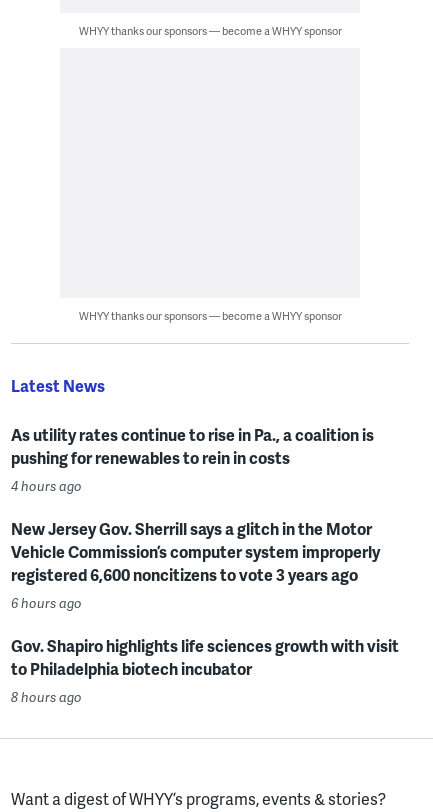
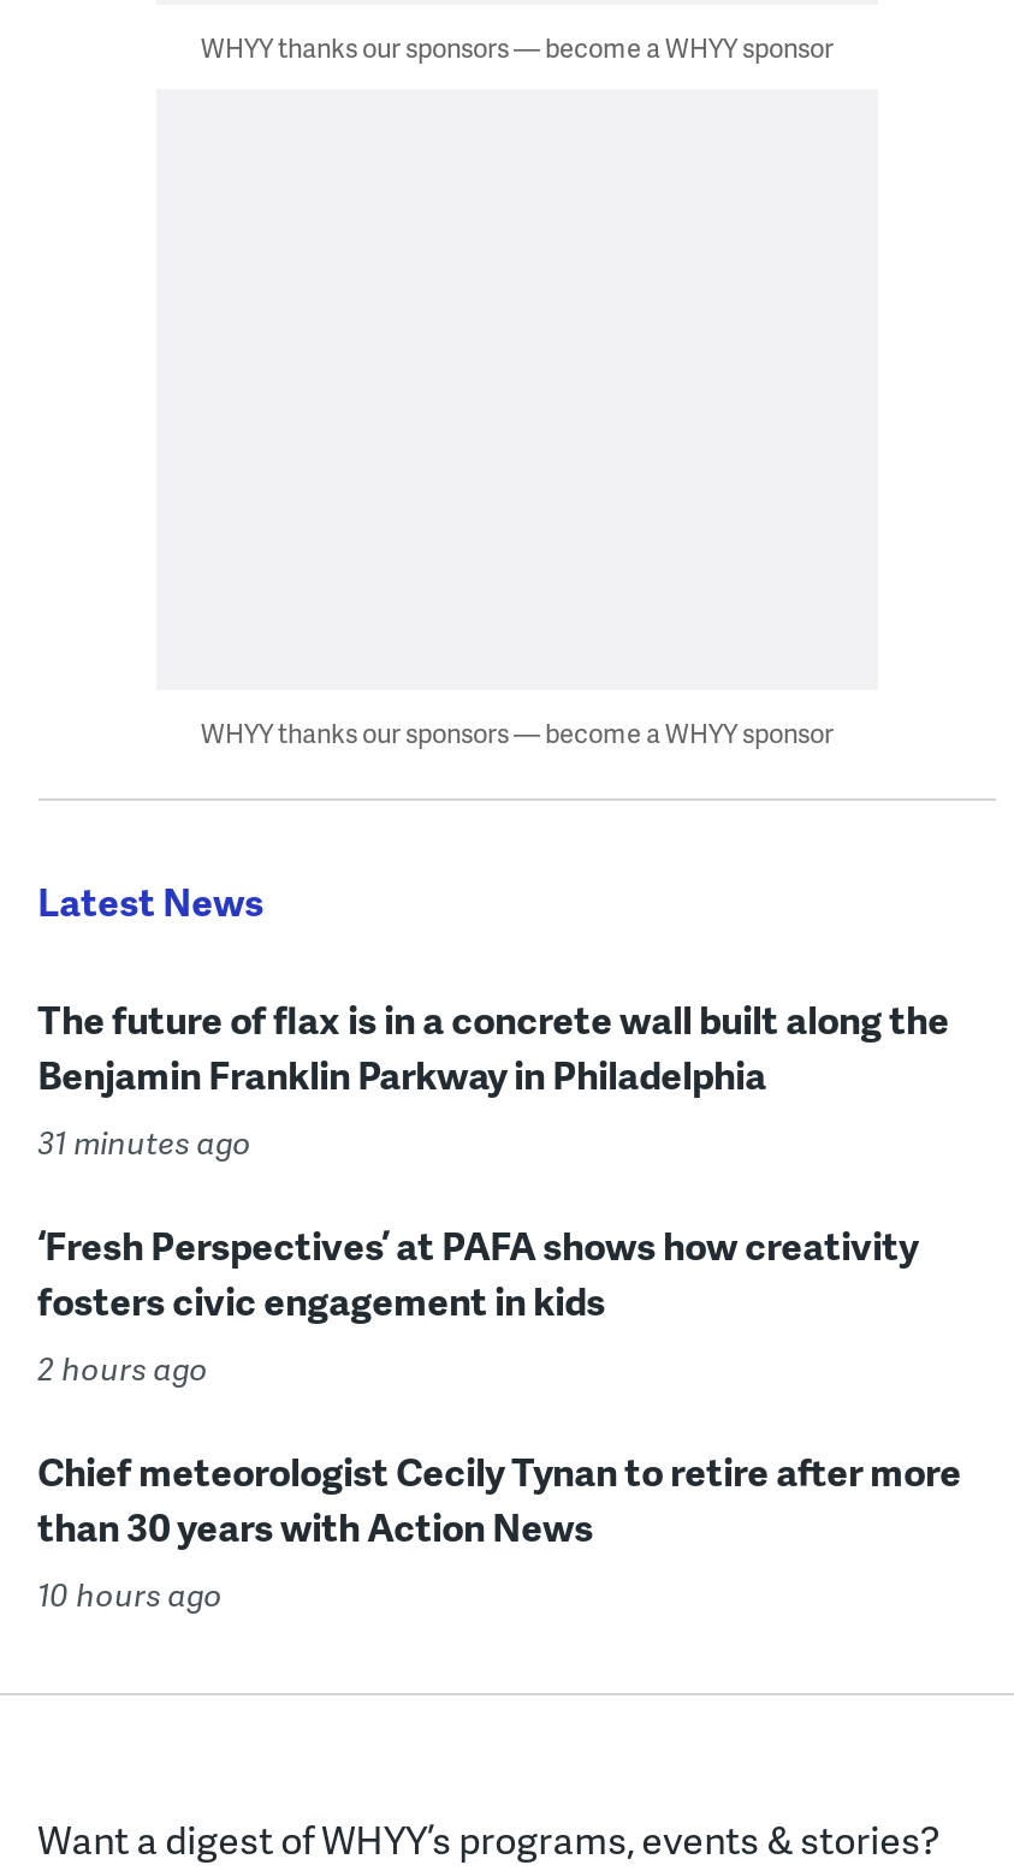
- As utility rates continue to rise in Pa., a coalition is
- pushing for renewables to rein in costs
- 4 hours ago
+ The future of flax is in a concrete wall built along the
+ Benjamin Franklin Parkway in Philadelphia
+ 31 minutes ago

- New Jersey Gov. Sherrill says a glitch in the Motor
- Vehicle Commission’s computer system improperly
- registered 6,600 noncitizens to vote 3 years ago
- 6 hours ago
+ ‘Fresh Perspectives’ at PAFA shows how creativity
+ fosters civic engagement in kids
+ 2 hours ago

- Gov. Shapiro highlights life sciences growth with visit
- to Philadelphia biotech incubator
- 8 hours ago
+ Chief meteorologist Cecily Tynan to retire after more
+ than 30 years with Action News
+ 10 hours ago
